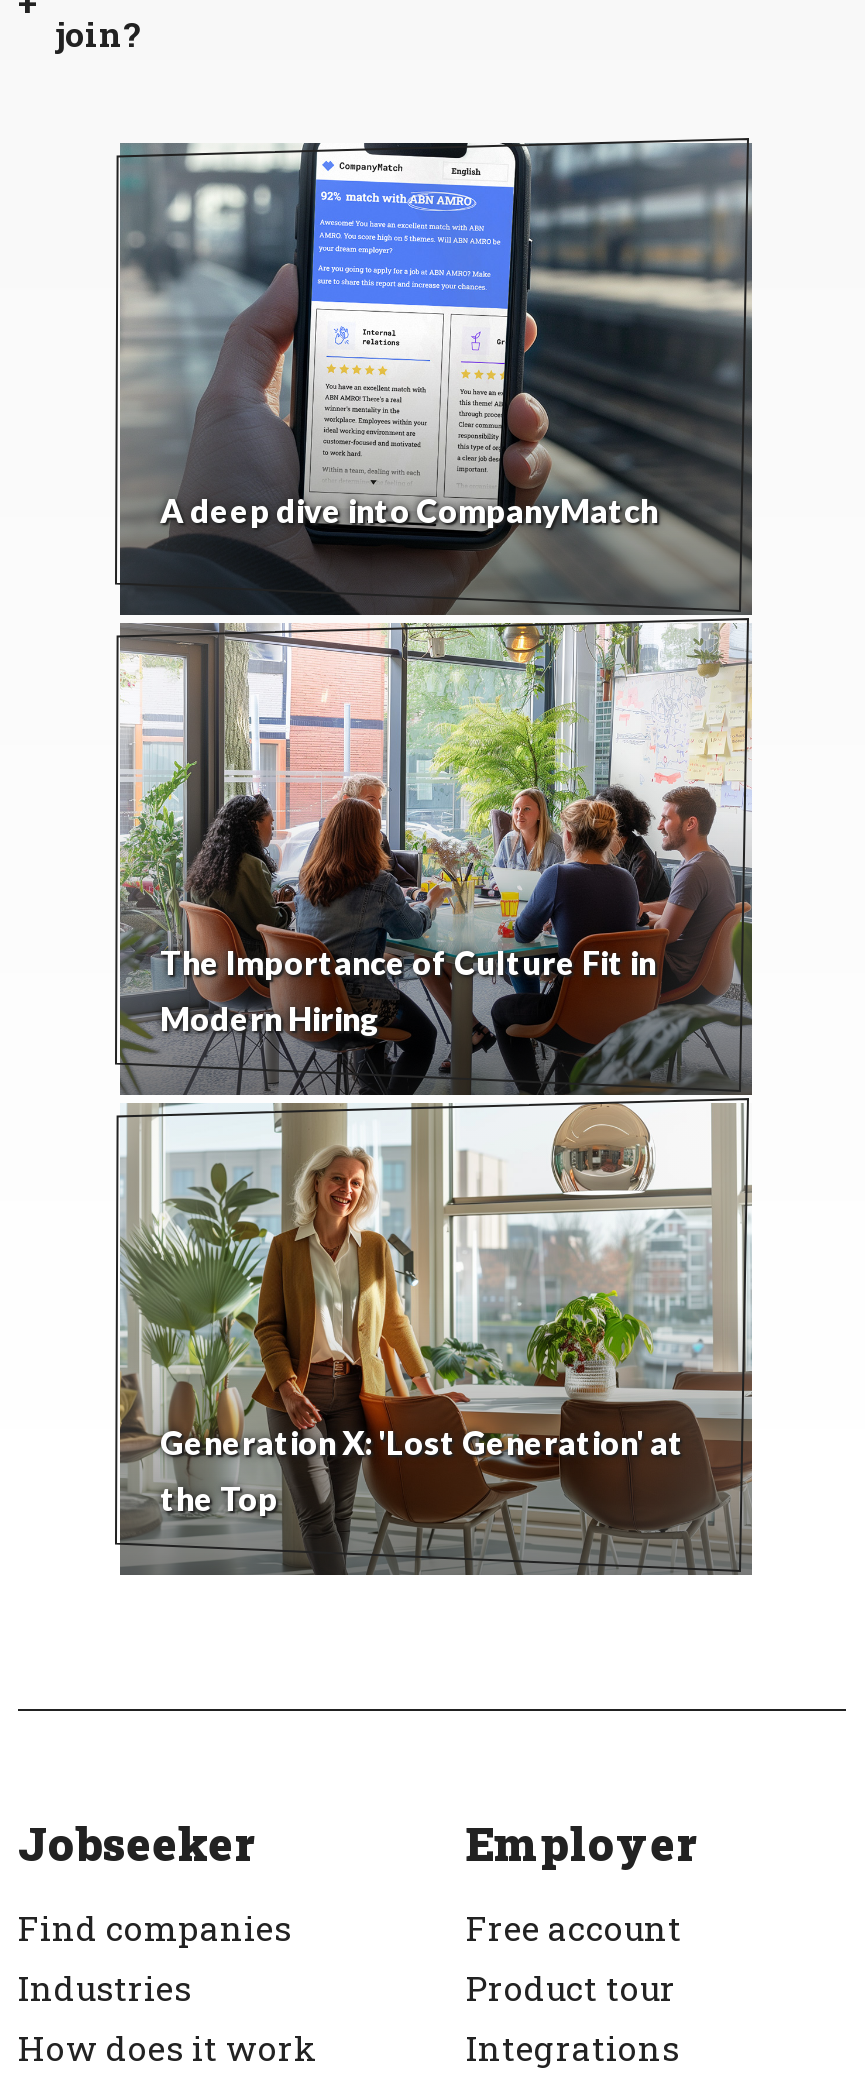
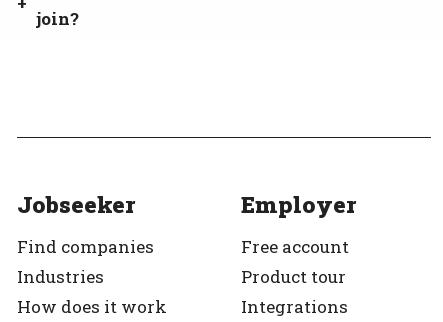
- [image]
- A deep dive into CompanyMatch

- The Importance of Culture Fit in
- Modern Hiring

- Generation X: 'Lost Generation' at
- the Top
